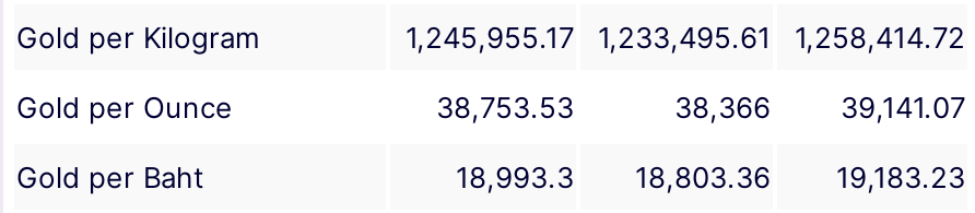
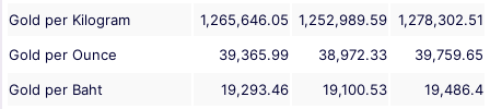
- 1,245,955.17
- 1,233,495.61
- 1,258,414.72
+ 1,265,646.05 1,252,989.59
+ 1,278,302.51

- 38,753.53
+ 39,365.99

- 38,366
+ 38,972.33

- 39,141.07
+ 39,759.65

- 18,993.3
+ 19,293.46

- 18,803.36
+ 19,100.53

- 19,183.23
+ 19,486.4
